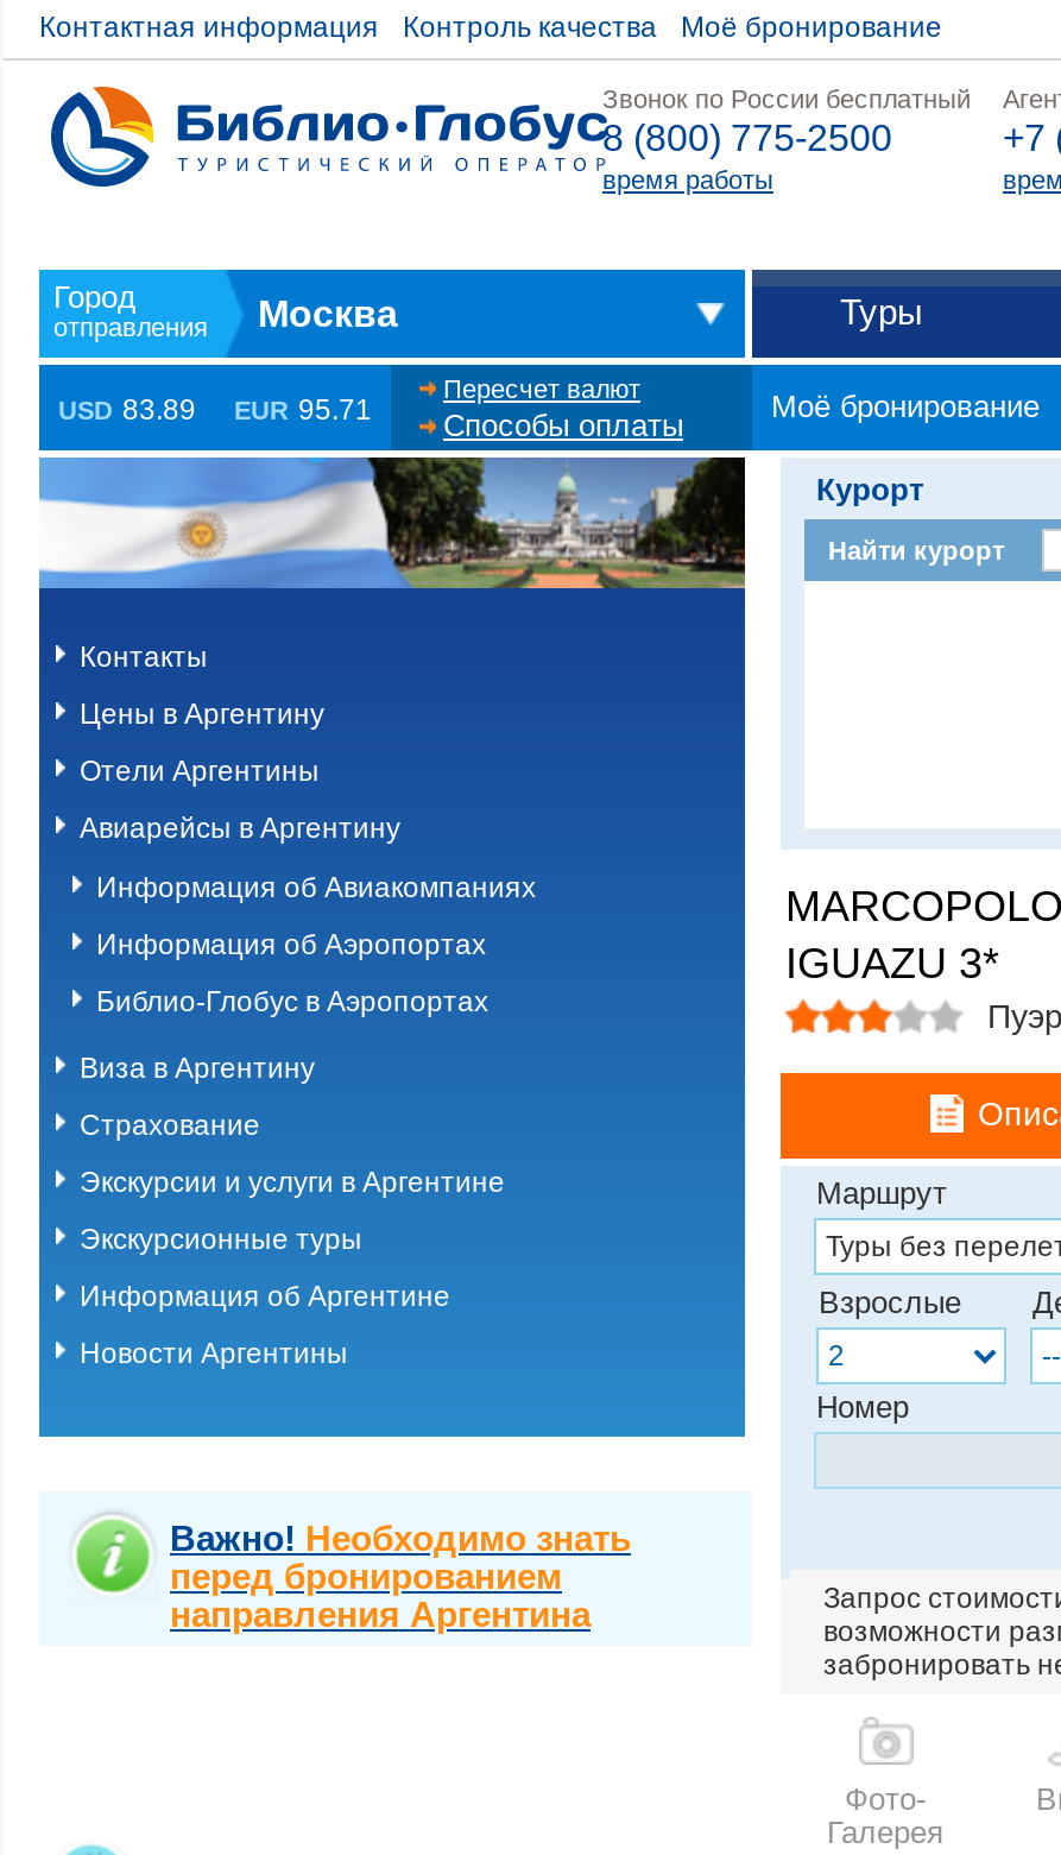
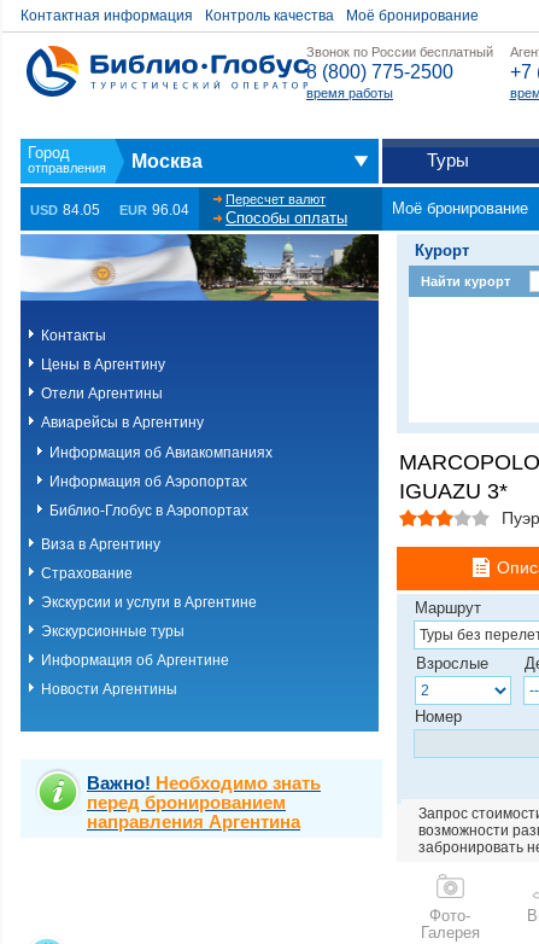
- USD 83.89
+ USD 84.05

- EUR 95.71
+ EUR 96.04
